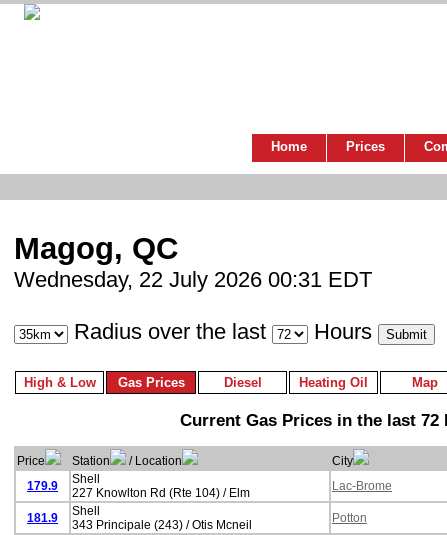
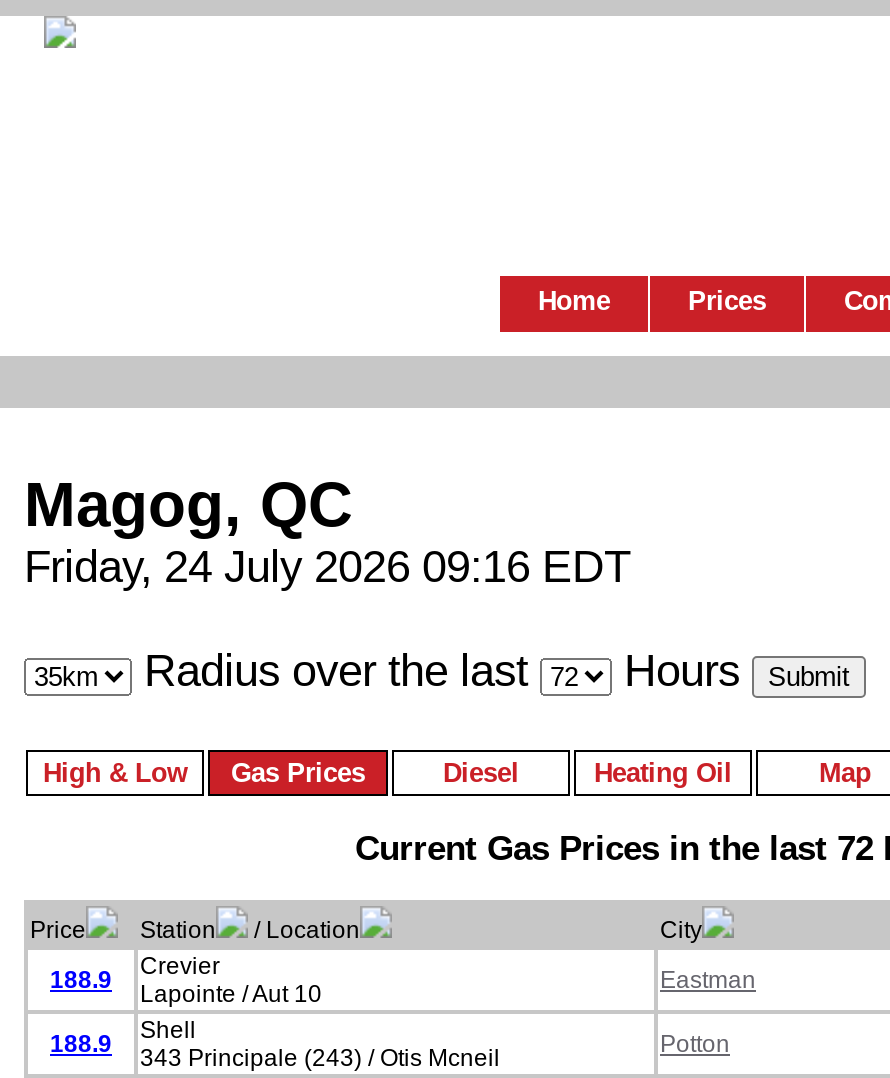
- Wednesday, 22 July 2026 00:31 EDT
+ Friday, 24 July 2026 09:16 EDT

- 179.9
- Shell
- 227 Knowlton Rd (Rte 104) / Elm
- Lac-Brome
+ 188.9
+ Crevier
+ Lapointe / Aut 10
+ Eastman

- 181.9 Shell 343 Principale (243) / Otis Mcneil
+ 188.9 Shell 343 Principale (243) / Otis Mcneil
